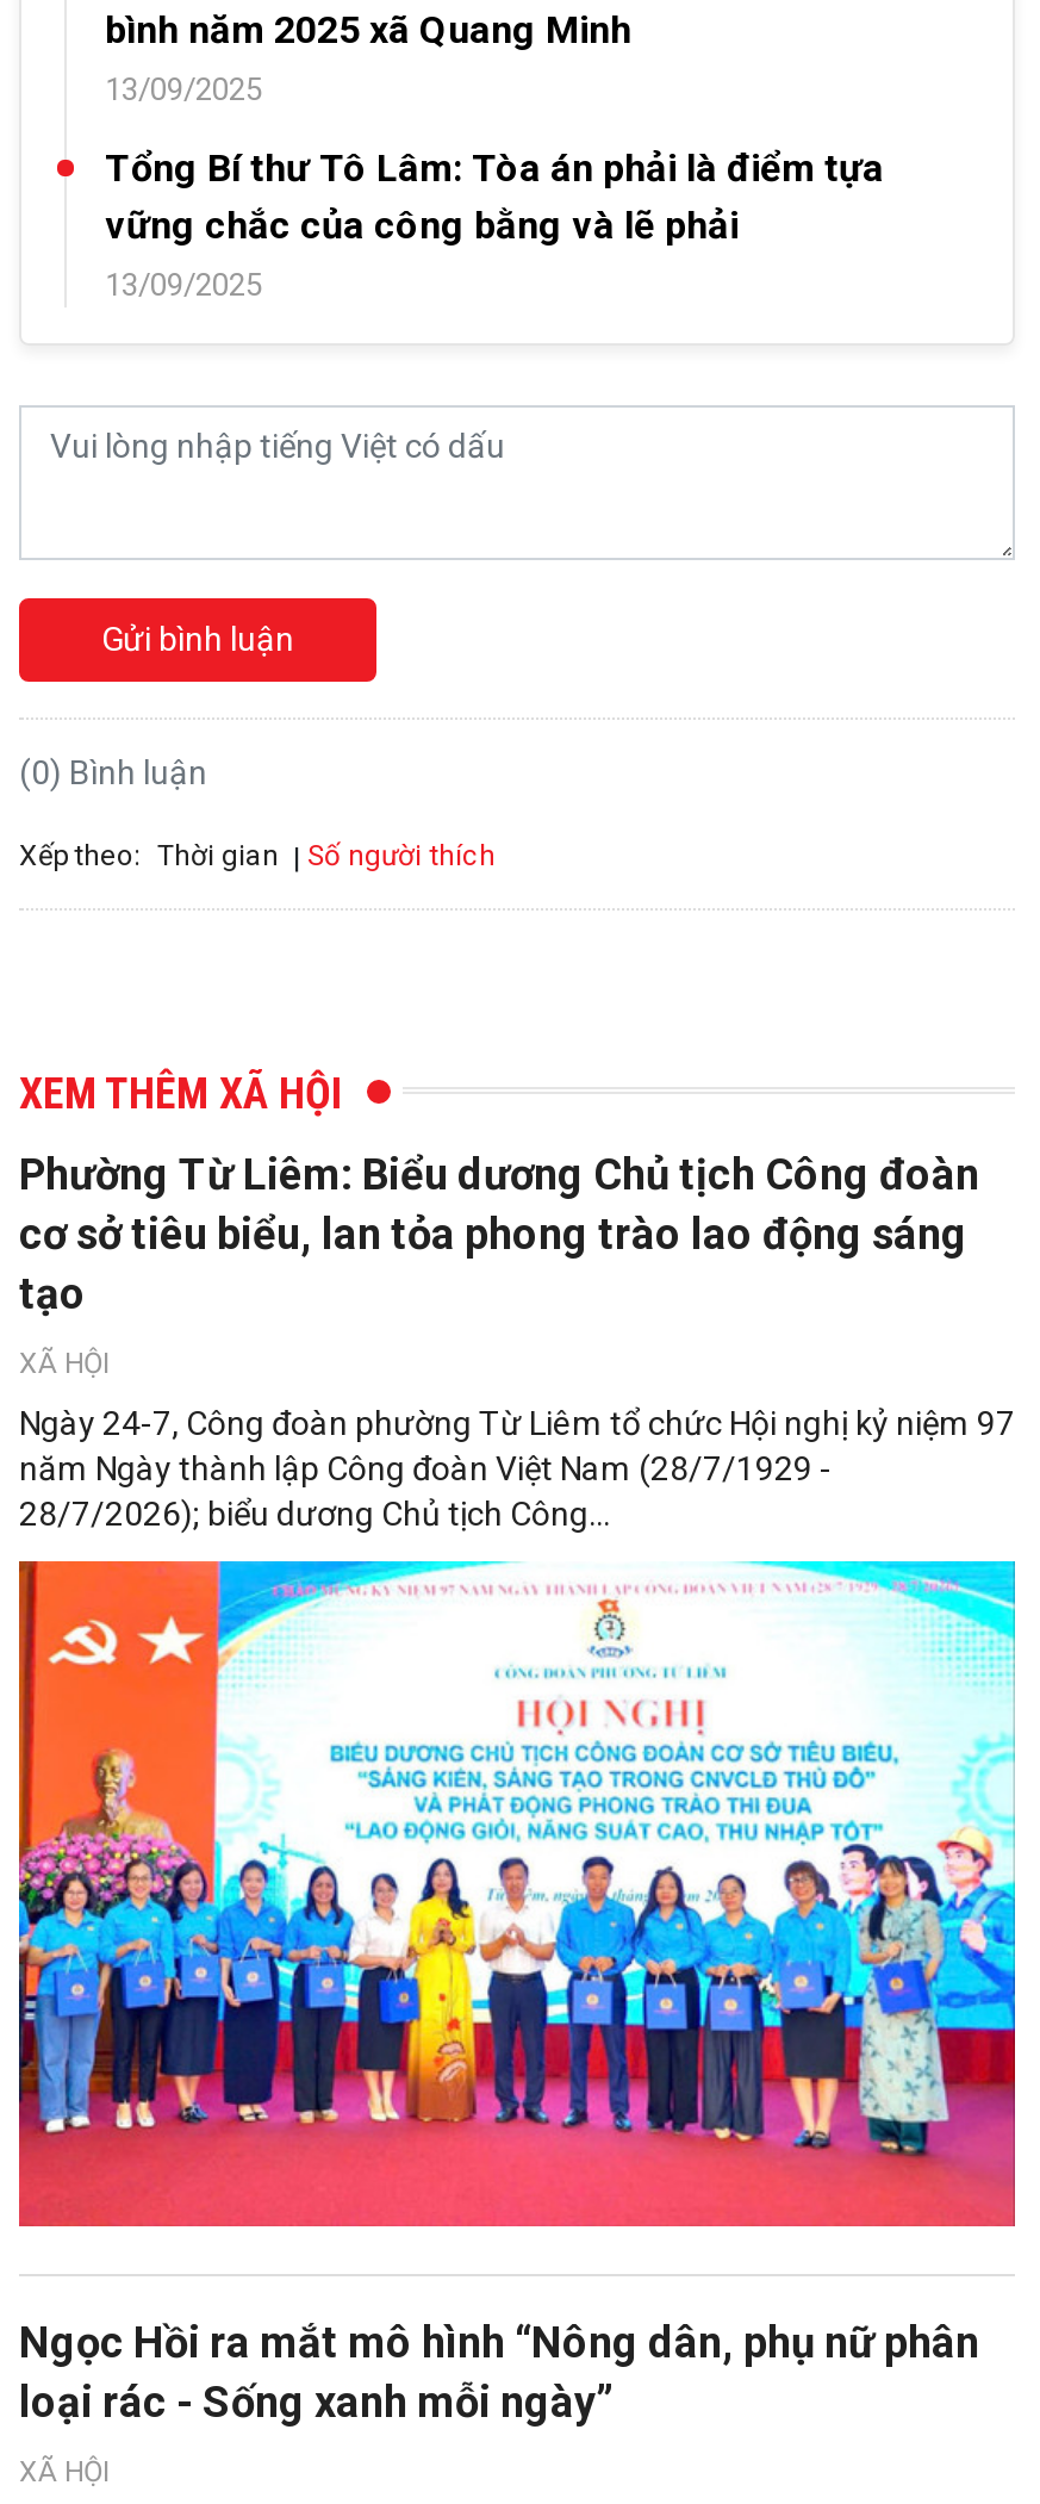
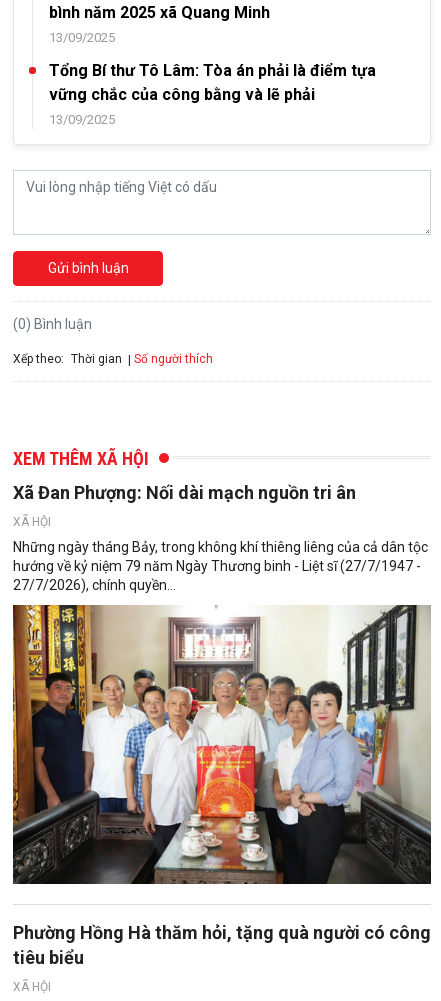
- Phường Từ Liêm: Biểu dương Chủ tịch Công đoàn
- cơ sở tiêu biểu, lan tỏa phong trào lao động sáng
- tạo
+ Xã Đan Phượng: Nối dài mạch nguồn tri ân

- Ngày 24-7, Công đoàn phường Từ Liêm tổ chức Hội nghị kỷ niệm 97
- năm Ngày thành lập Công đoàn Việt Nam (28/7/1929 -
- 28/7/2026); biểu dương Chủ tịch Công...
+ Những ngày tháng Bảy, trong không khí thiêng liêng của cả dân tộc
+ hướng về kỷ niệm 79 năm Ngày Thương binh - Liệt sĩ (27/7/1947 -
+ 27/7/2026), chính quyền...

- [image]
- Ngọc Hồi ra mắt mô hình “Nông dân, phụ nữ phân
- loại rác - Sống xanh mỗi ngày”
+ [image]
+ Phường Hồng Hà thăm hỏi, tặng quà người có công
+ tiêu biểu
